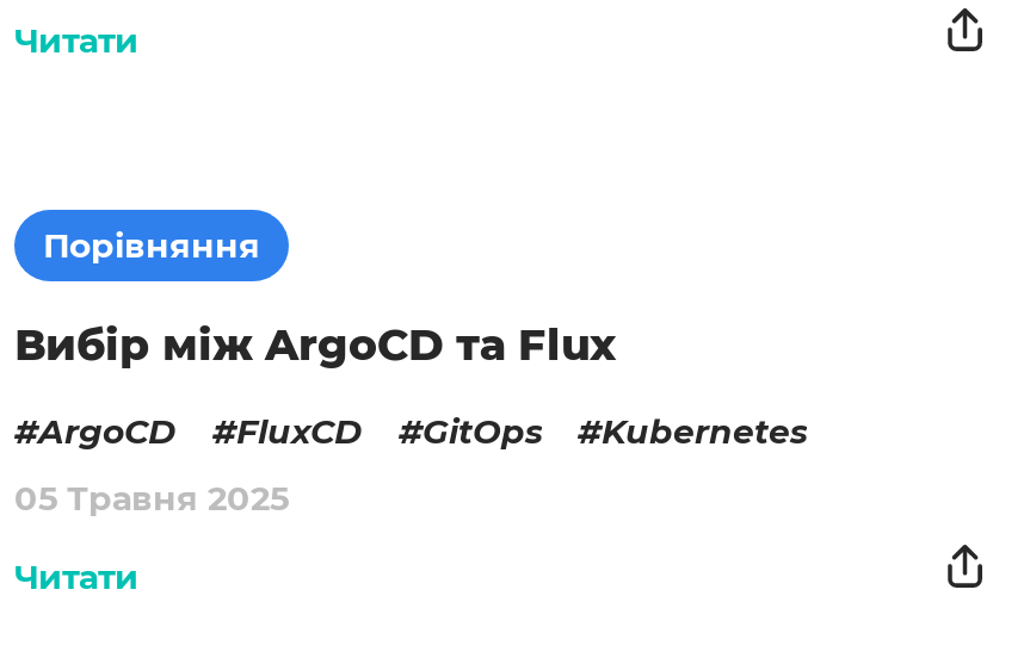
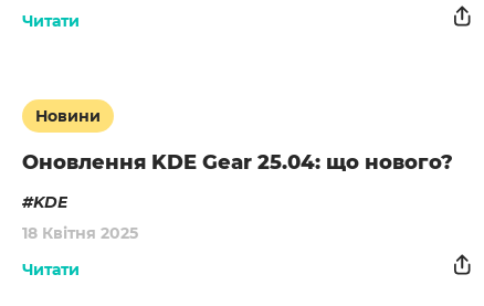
- Порівняння
+ Новини

- Вибір між ArgoCD та Flux
+ Оновлення KDE Gear 25.04: що нового?

- ArgoCD
- FluxCD
- GitOps
- Kubernetes
+ KDE

- 05 Травня 2025
+ 18 Квітня 2025
